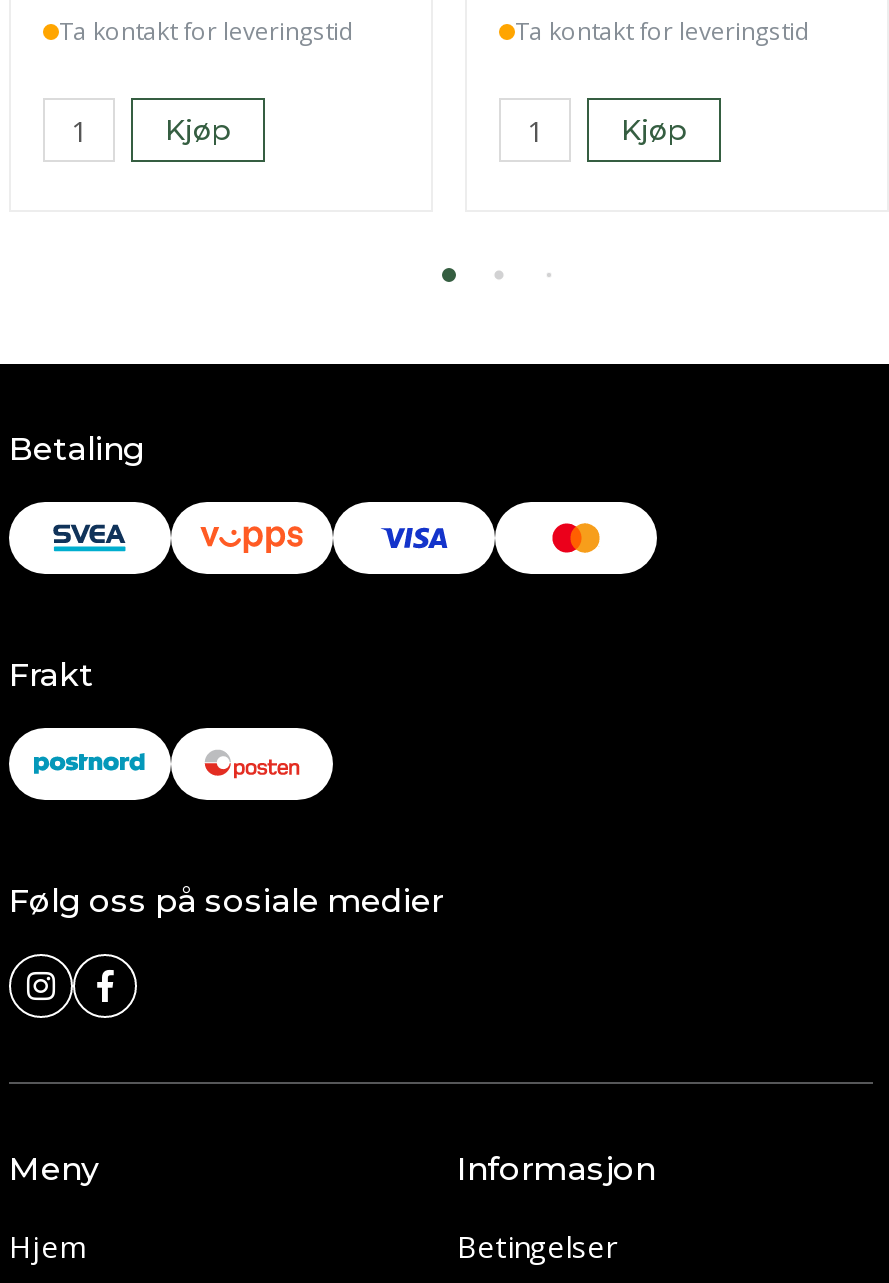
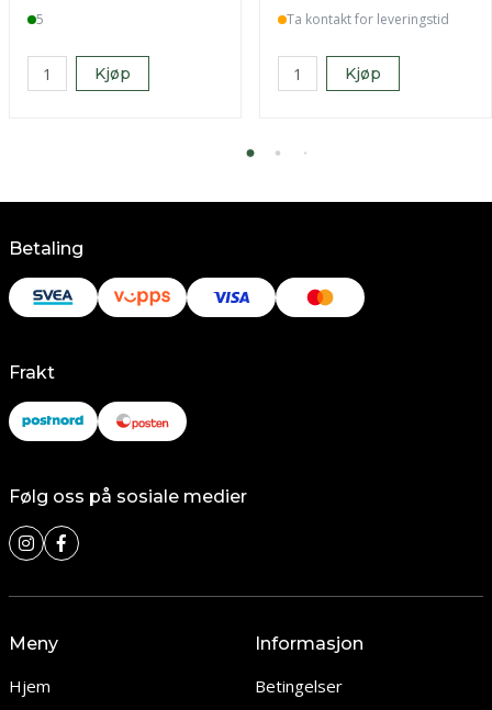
- Ta kontakt for leveringstid
+ 5
